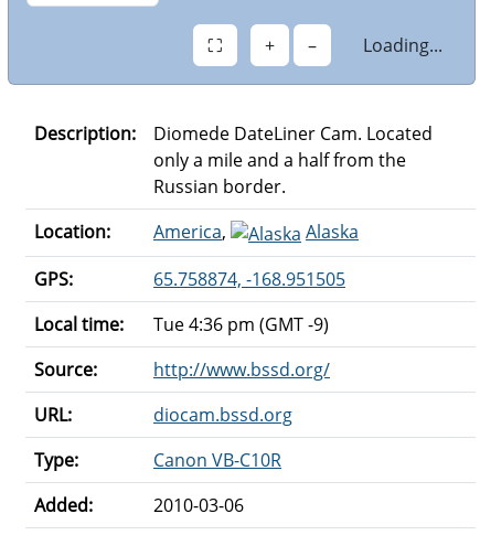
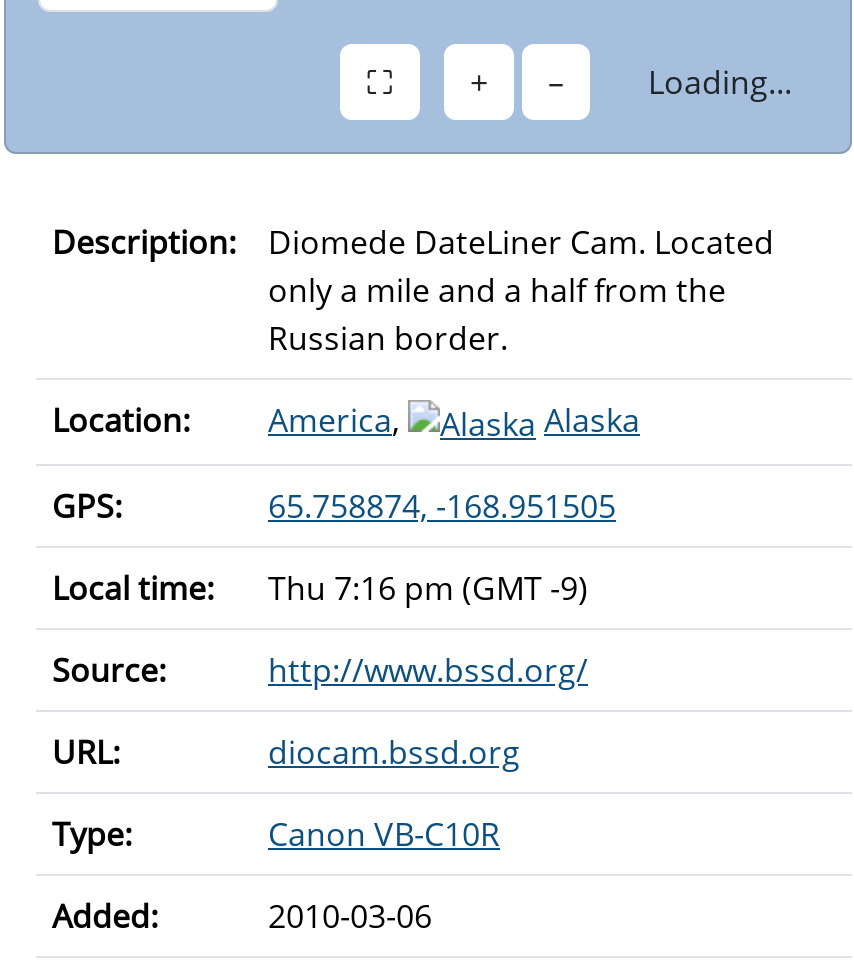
- Local time: Tue 4:36 pm (GMT -9)
+ Local time: Thu 7:16 pm (GMT -9)
